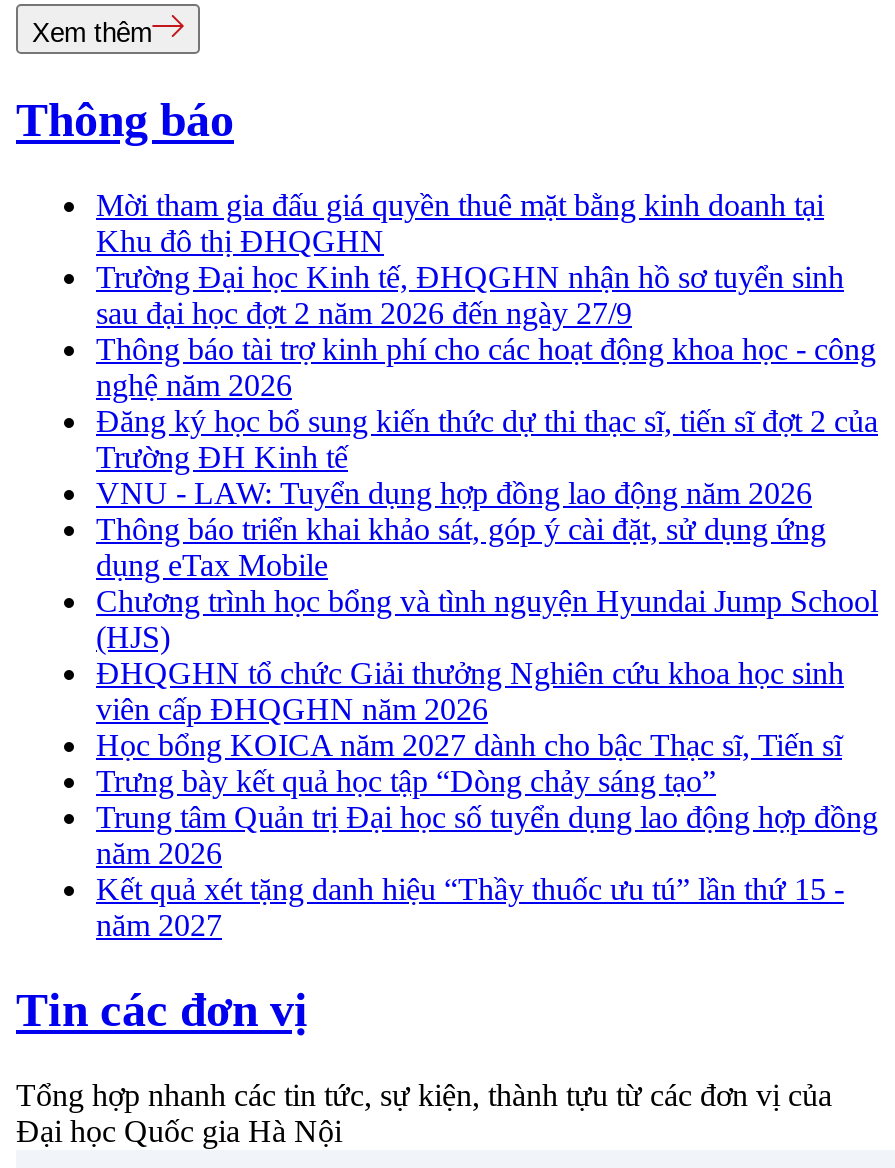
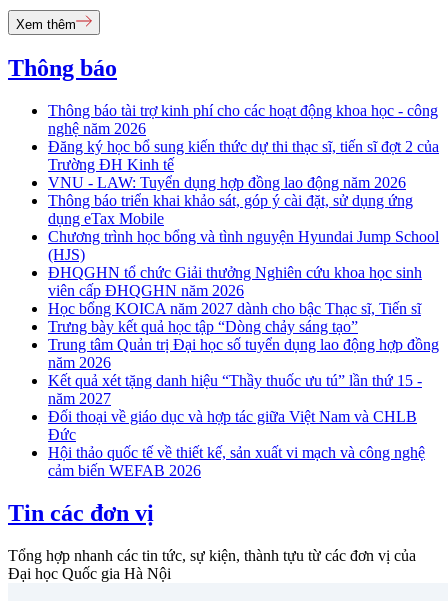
- Mời tham gia đấu giá quyền thuê mặt bằng kinh doanh tại
- Khu đô thị ĐHQGHN
- Trường Đại học Kinh tế, ĐHQGHN nhận hồ sơ tuyển sinh
- sau đại học đợt 2 năm 2026 đến ngày 27/9

moved up: Thông báo tài trợ kinh phí cho các hoạt động khoa học - công | nghệ năm 2026 | Đăng ký học bổ sung kiến thức dự thi thạc sĩ, tiến sĩ đợt 2 của | ... | Kết quả xét tặng danh hiệu “Thầy thuốc ưu tú” lần thứ 15 - | năm 2027

+ Đối thoại về giáo dục và hợp tác giữa Việt Nam và CHLB
+ Đức
+ Hội thảo quốc tế về thiết kế, sản xuất vi mạch và công nghệ
+ cảm biến WEFAB 2026
